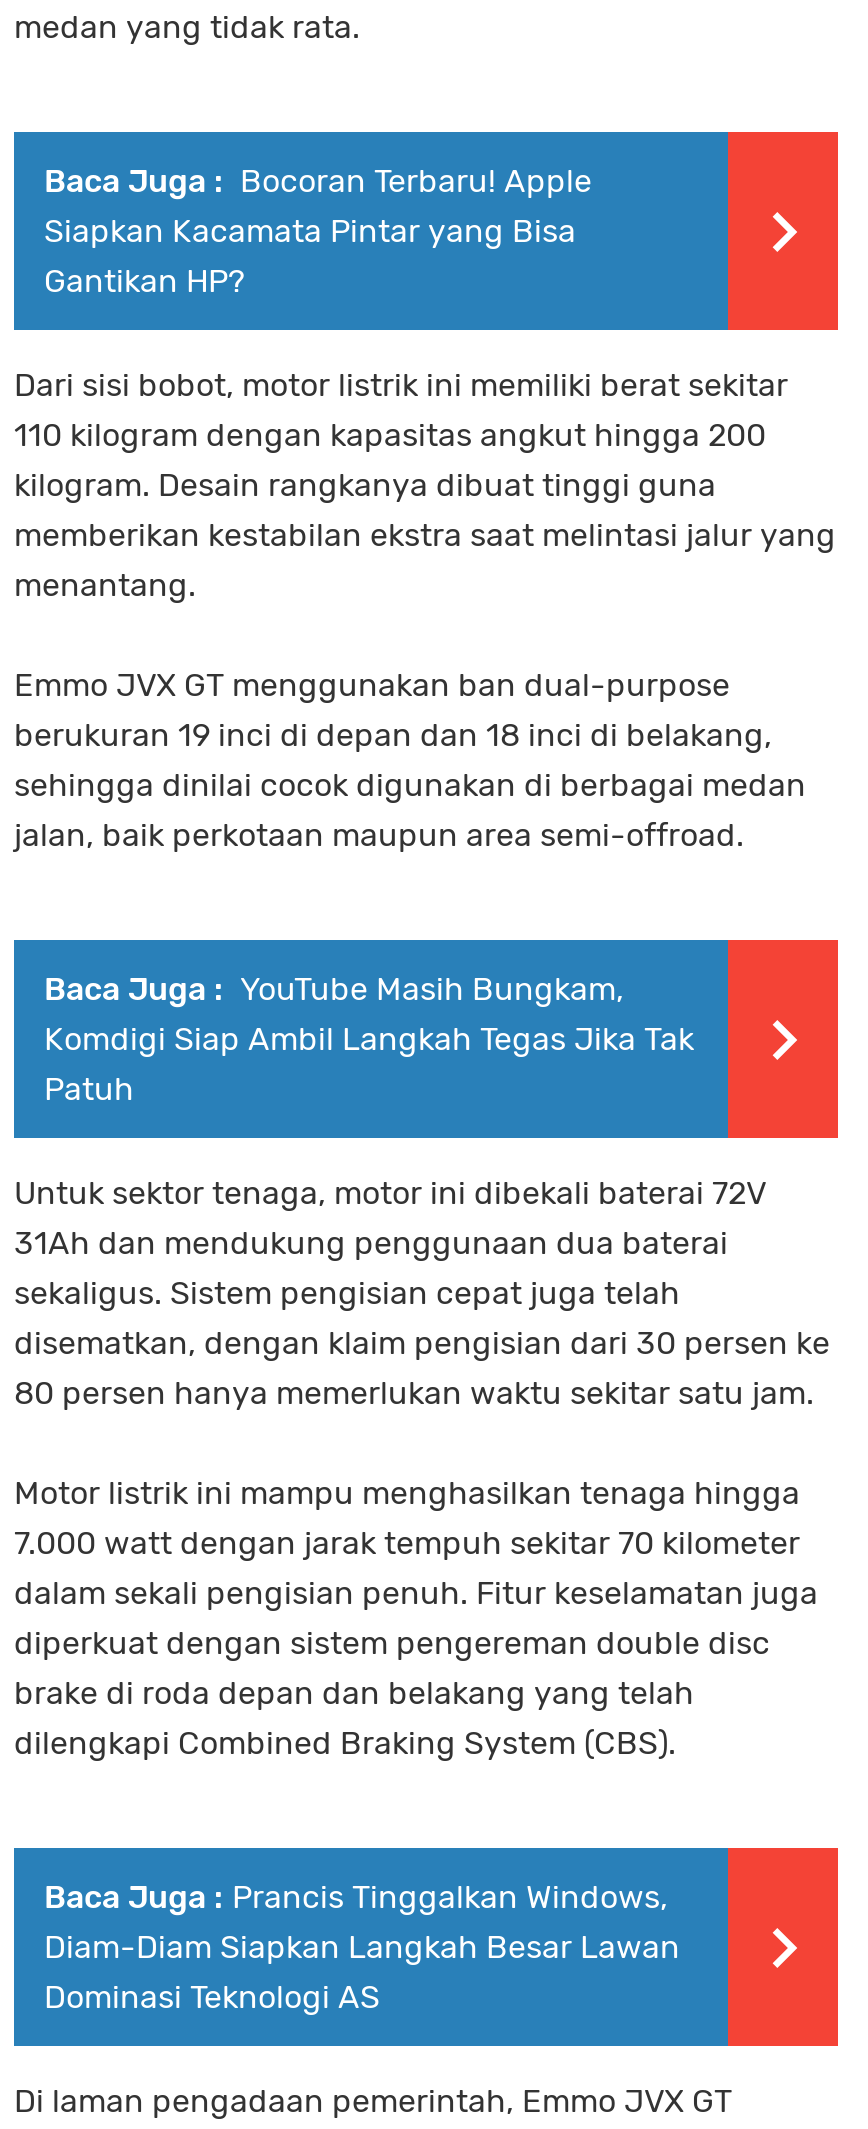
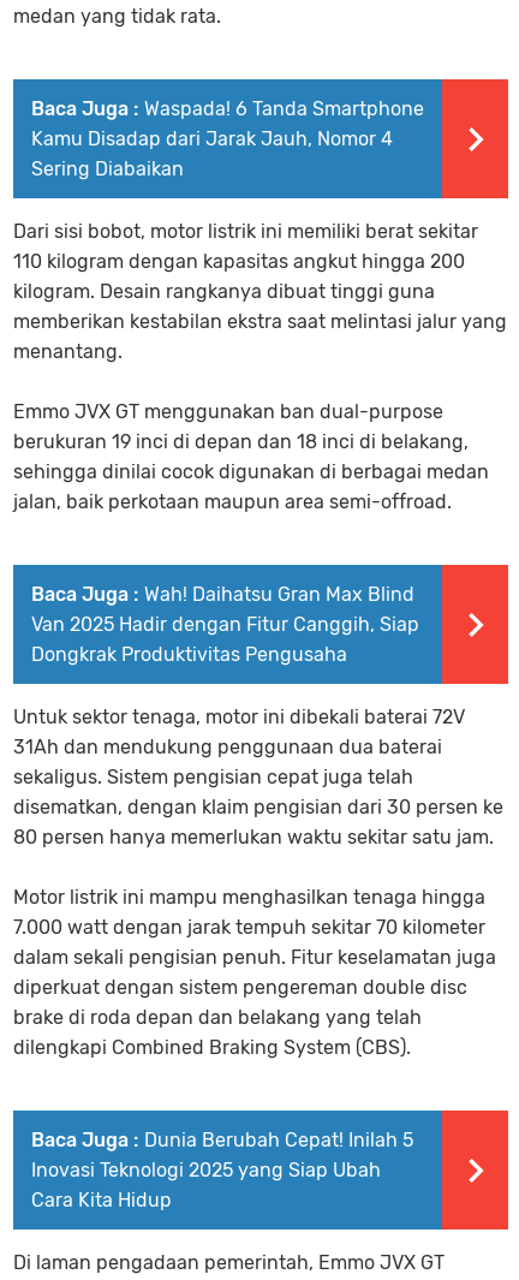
- Baca Juga : Bocoran Terbaru! Apple
- Siapkan Kacamata Pintar yang Bisa
- Gantikan HP?
+ Baca Juga : Waspada! 6 Tanda Smartphone
+ Kamu Disadap dari Jarak Jauh, Nomor 4
+ Sering Diabaikan

- Baca Juga : YouTube Masih Bungkam,
- Komdigi Siap Ambil Langkah Tegas Jika Tak
- Patuh
+ Baca Juga : Wah! Daihatsu Gran Max Blind
+ Van 2025 Hadir dengan Fitur Canggih, Siap
+ Dongkrak Produktivitas Pengusaha

- Baca Juga : Prancis Tinggalkan Windows,
- Diam-Diam Siapkan Langkah Besar Lawan
- Dominasi Teknologi AS
+ Baca Juga : Dunia Berubah Cepat! Inilah 5
+ Inovasi Teknologi 2025 yang Siap Ubah
+ Cara Kita Hidup
